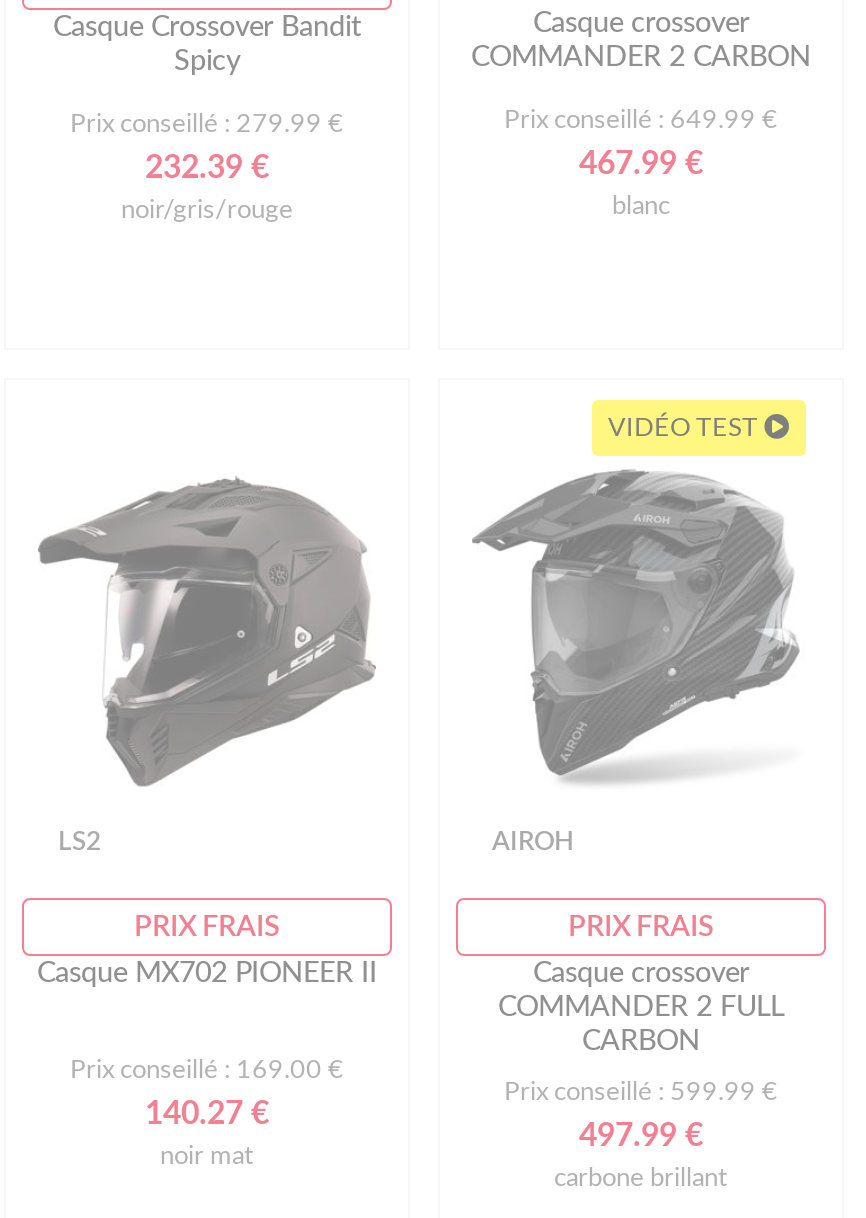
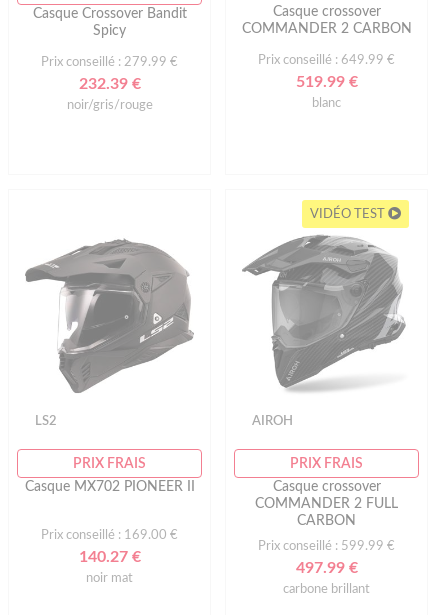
- 467.99 €
+ 519.99 €
